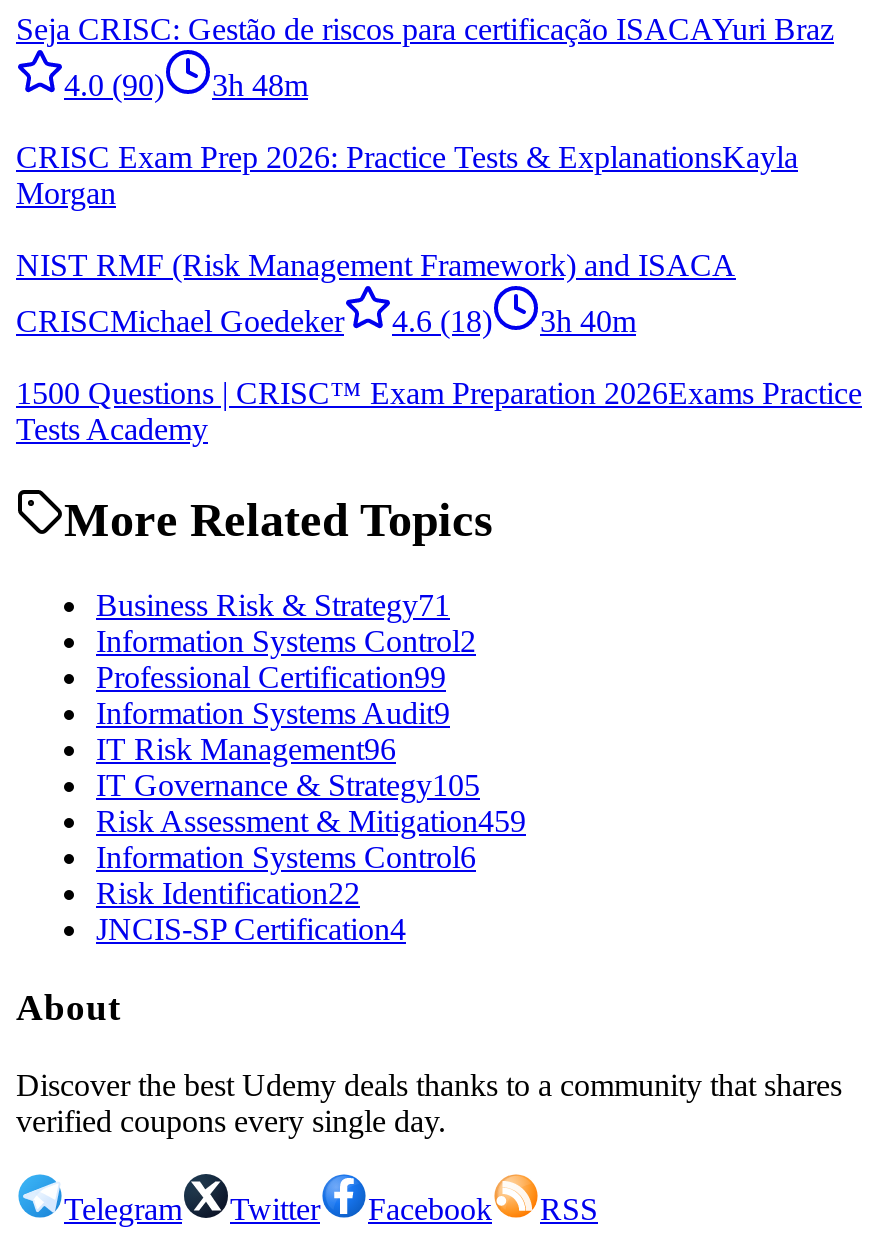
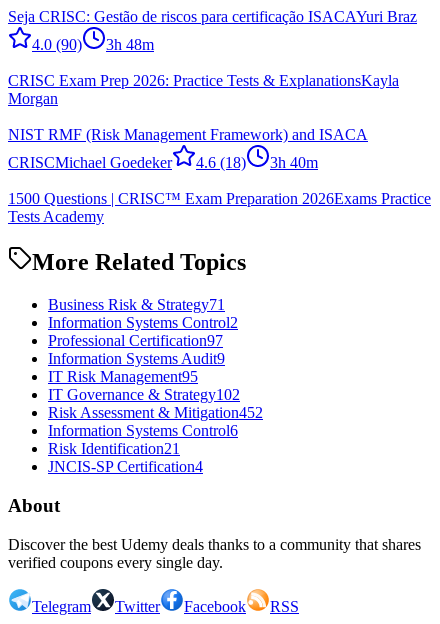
- Professional Certification99
+ Professional Certification97

- IT Risk Management96
+ IT Risk Management95

- IT Governance & Strategy105
+ IT Governance & Strategy102

- Risk Assessment & Mitigation459
+ Risk Assessment & Mitigation452

- Risk Identification22
+ Risk Identification21
